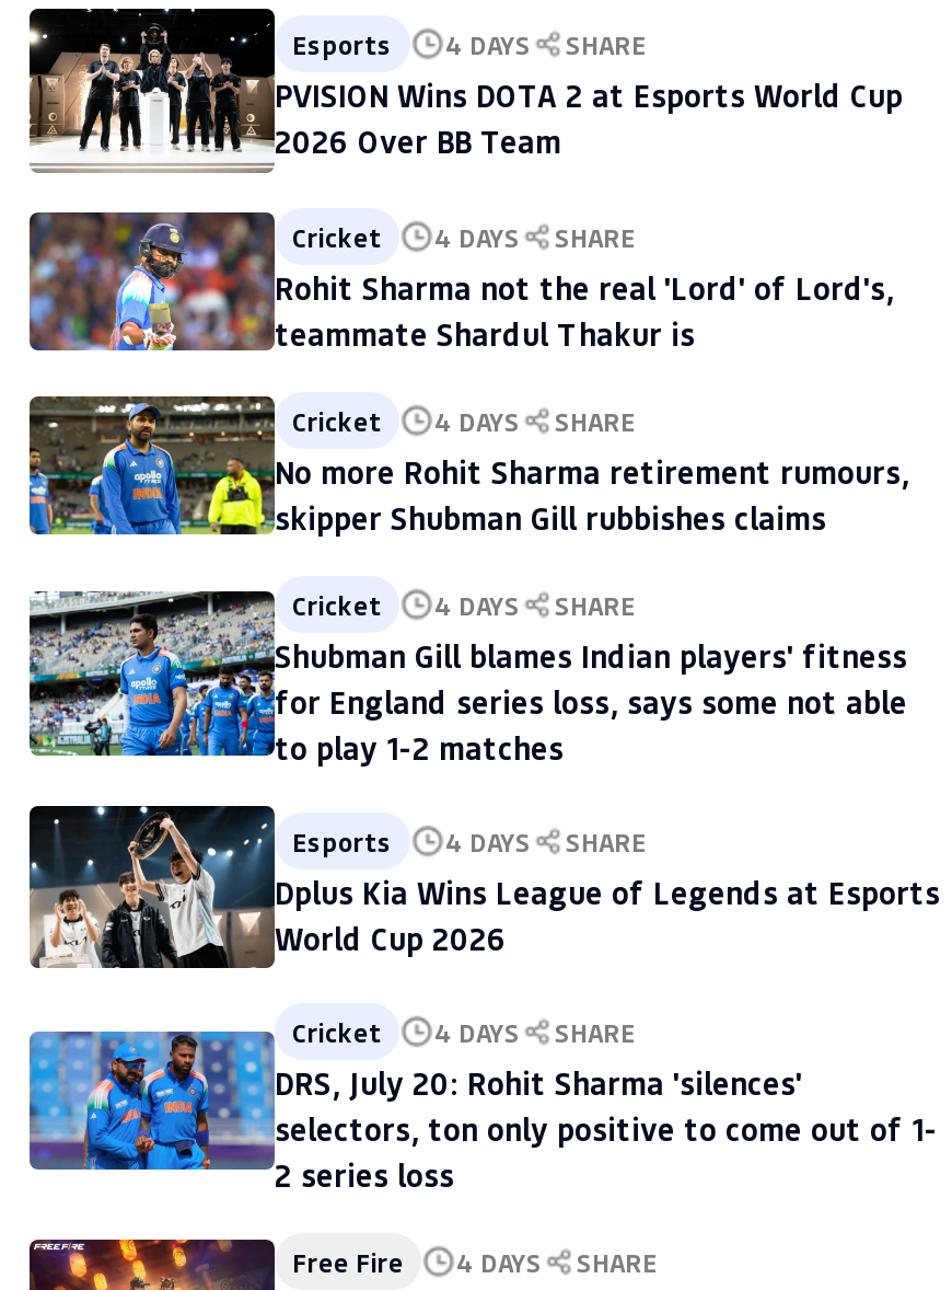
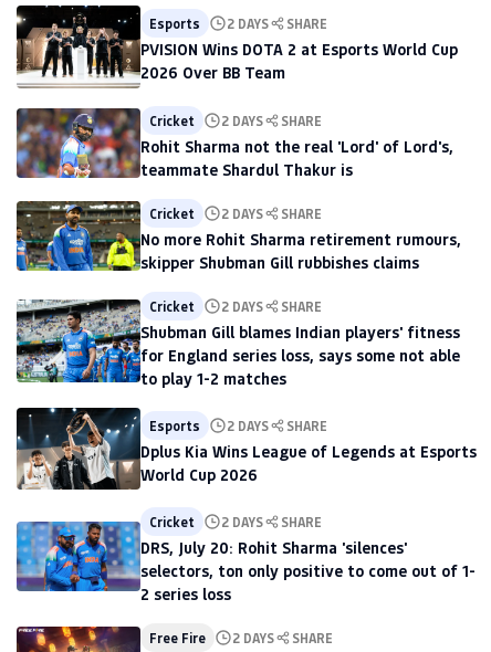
- Esports 4 DAYS SHARE
+ Esports 2 DAYS SHARE

- Cricket 4 DAYS SHARE
+ Cricket 2 DAYS SHARE

- Cricket 4 DAYS SHARE
+ Cricket 2 DAYS SHARE

- Cricket 4 DAYS SHARE
+ Cricket 2 DAYS SHARE

- Esports 4 DAYS SHARE
+ Esports 2 DAYS SHARE

- Cricket 4 DAYS SHARE
+ Cricket 2 DAYS SHARE

- Free Fire 4 DAYS SHARE
+ Free Fire 2 DAYS SHARE
